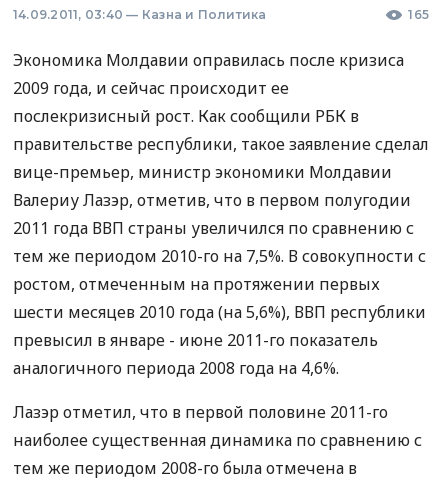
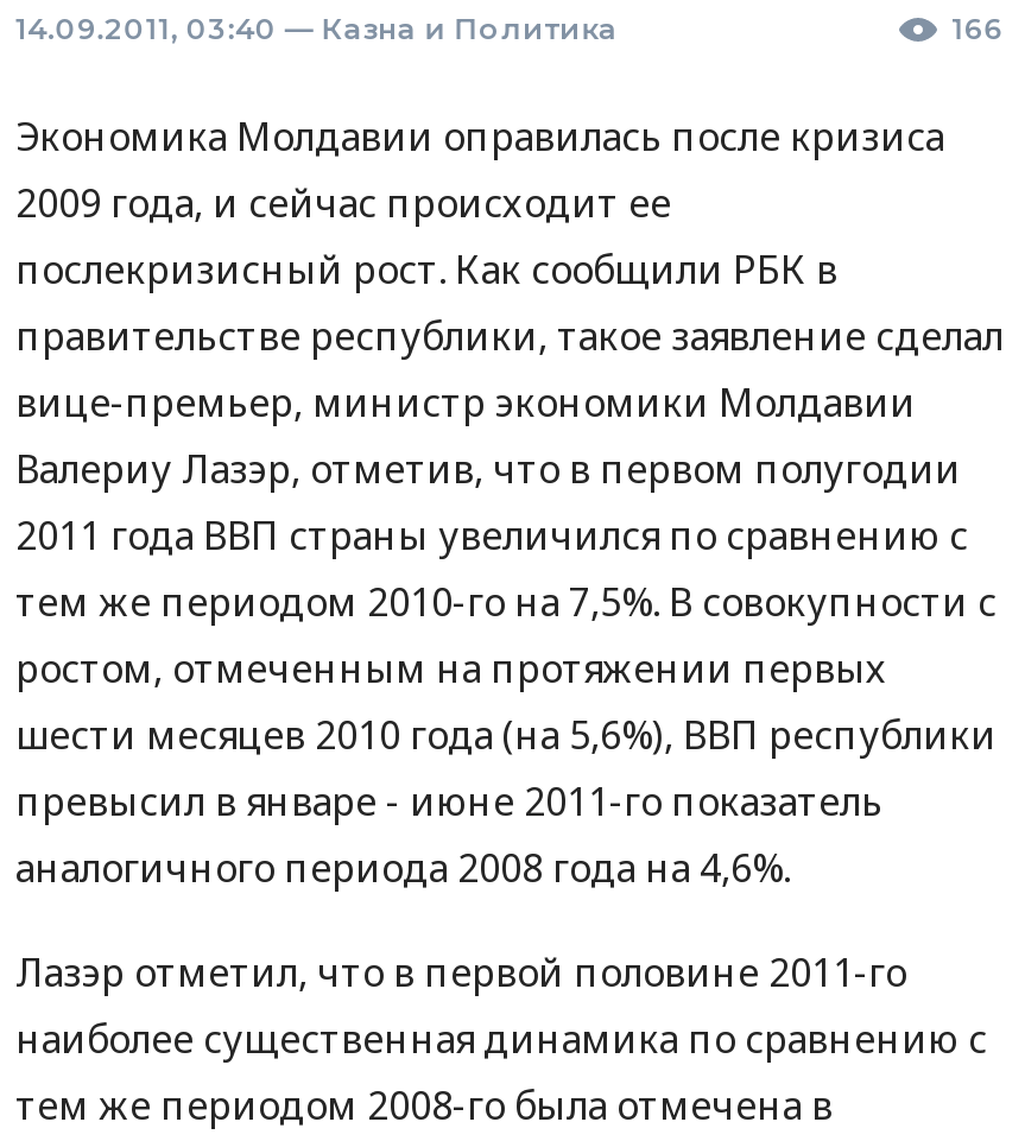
- 165
+ 166
